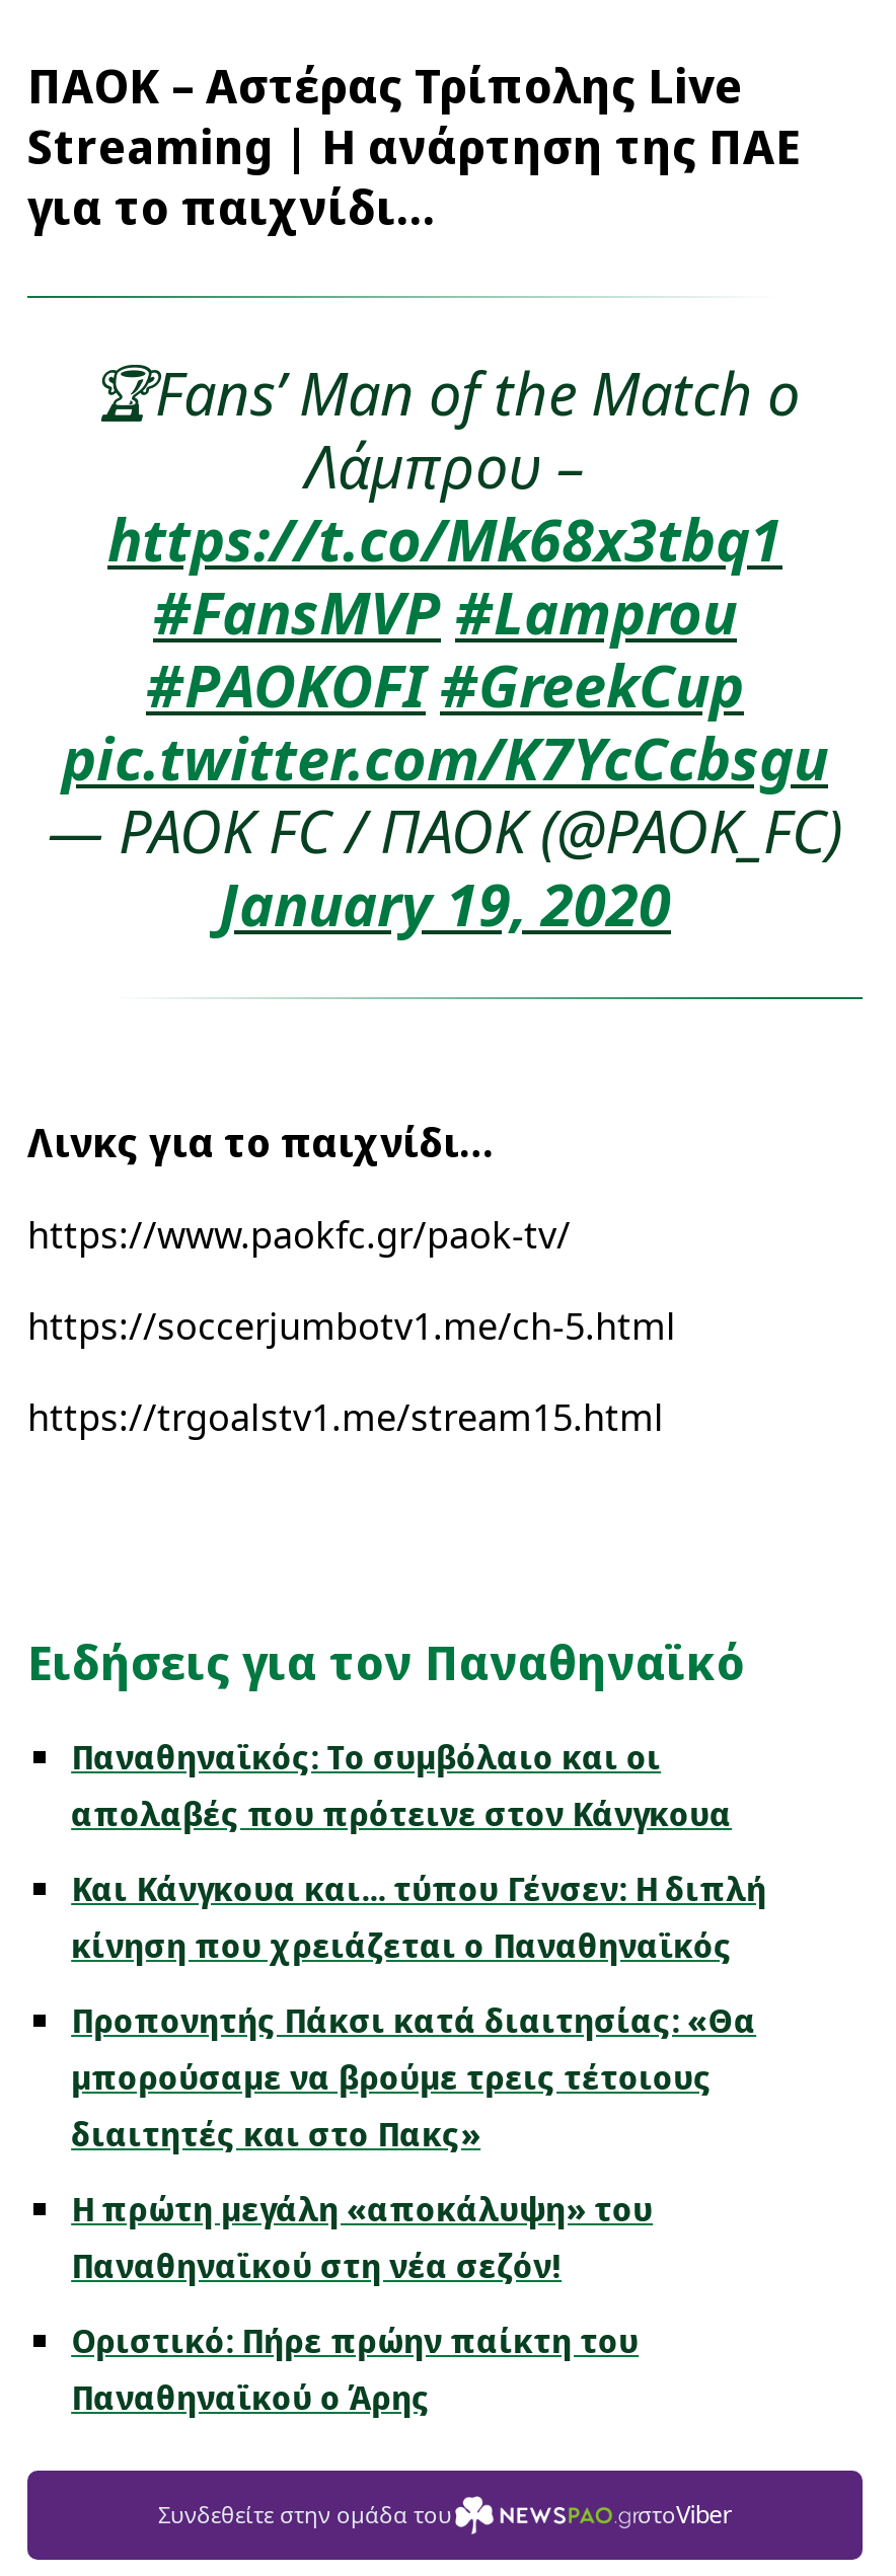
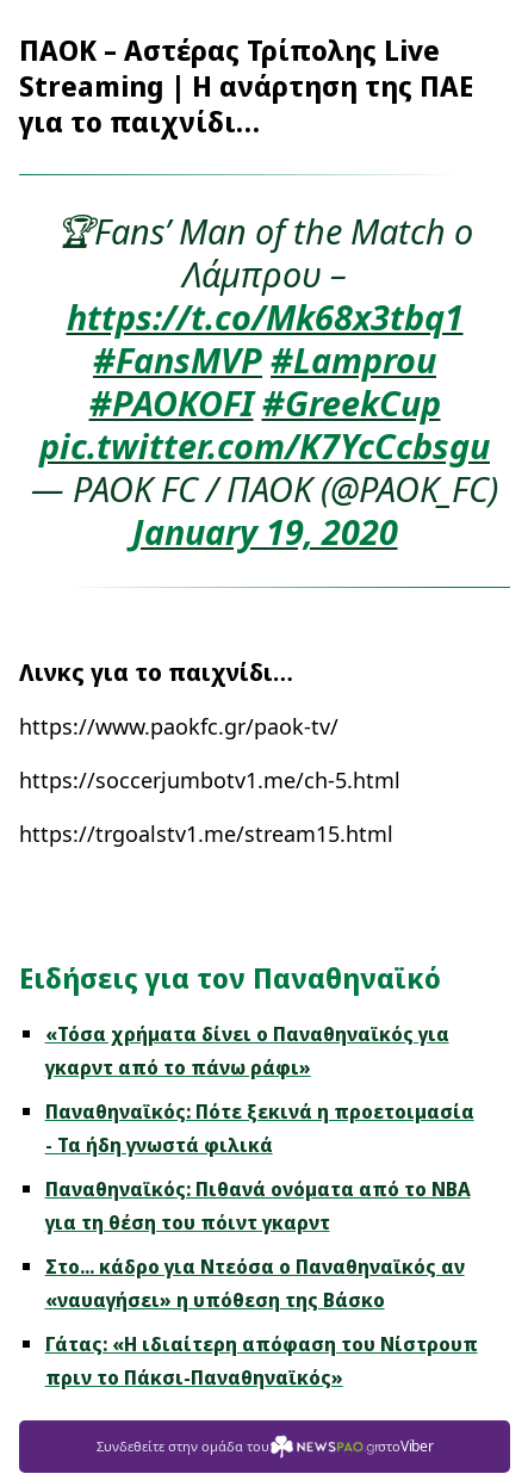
- Παναθηναϊκός: Το συμβόλαιο και οι
- απολαβές που πρότεινε στον Κάνγκουα
+ «Τόσα χρήματα δίνει ο Παναθηναϊκός για
+ γκαρντ από το πάνω ράφι»

- Και Κάνγκουα και... τύπου Γένσεν: Η διπλή
- κίνηση που χρειάζεται ο Παναθηναϊκός
+ Παναθηναϊκός: Πότε ξεκινά η προετοιμασία
+ - Τα ήδη γνωστά φιλικά

- Προπονητής Πάκσι κατά διαιτησίας: «Θα
- μπορούσαμε να βρούμε τρεις τέτοιους
- διαιτητές και στο Πακς»
+ Παναθηναϊκός: Πιθανά ονόματα από το NBA
+ για τη θέση του πόιντ γκαρντ

- Η πρώτη μεγάλη «αποκάλυψη» του
- Παναθηναϊκού στη νέα σεζόν!
+ Στο... κάδρο για Ντεόσα ο Παναθηναϊκός αν
+ «ναυαγήσει» η υπόθεση της Βάσκο

- Οριστικό: Πήρε πρώην παίκτη του
- Παναθηναϊκού ο Άρης
+ Γάτας: «Η ιδιαίτερη απόφαση του Νίστρουπ
+ πριν το Πάκσι-Παναθηναϊκός»
